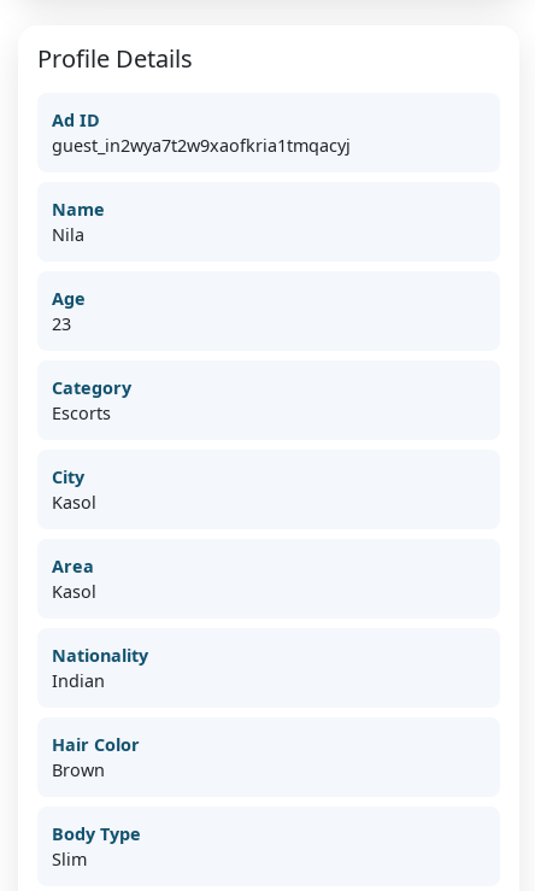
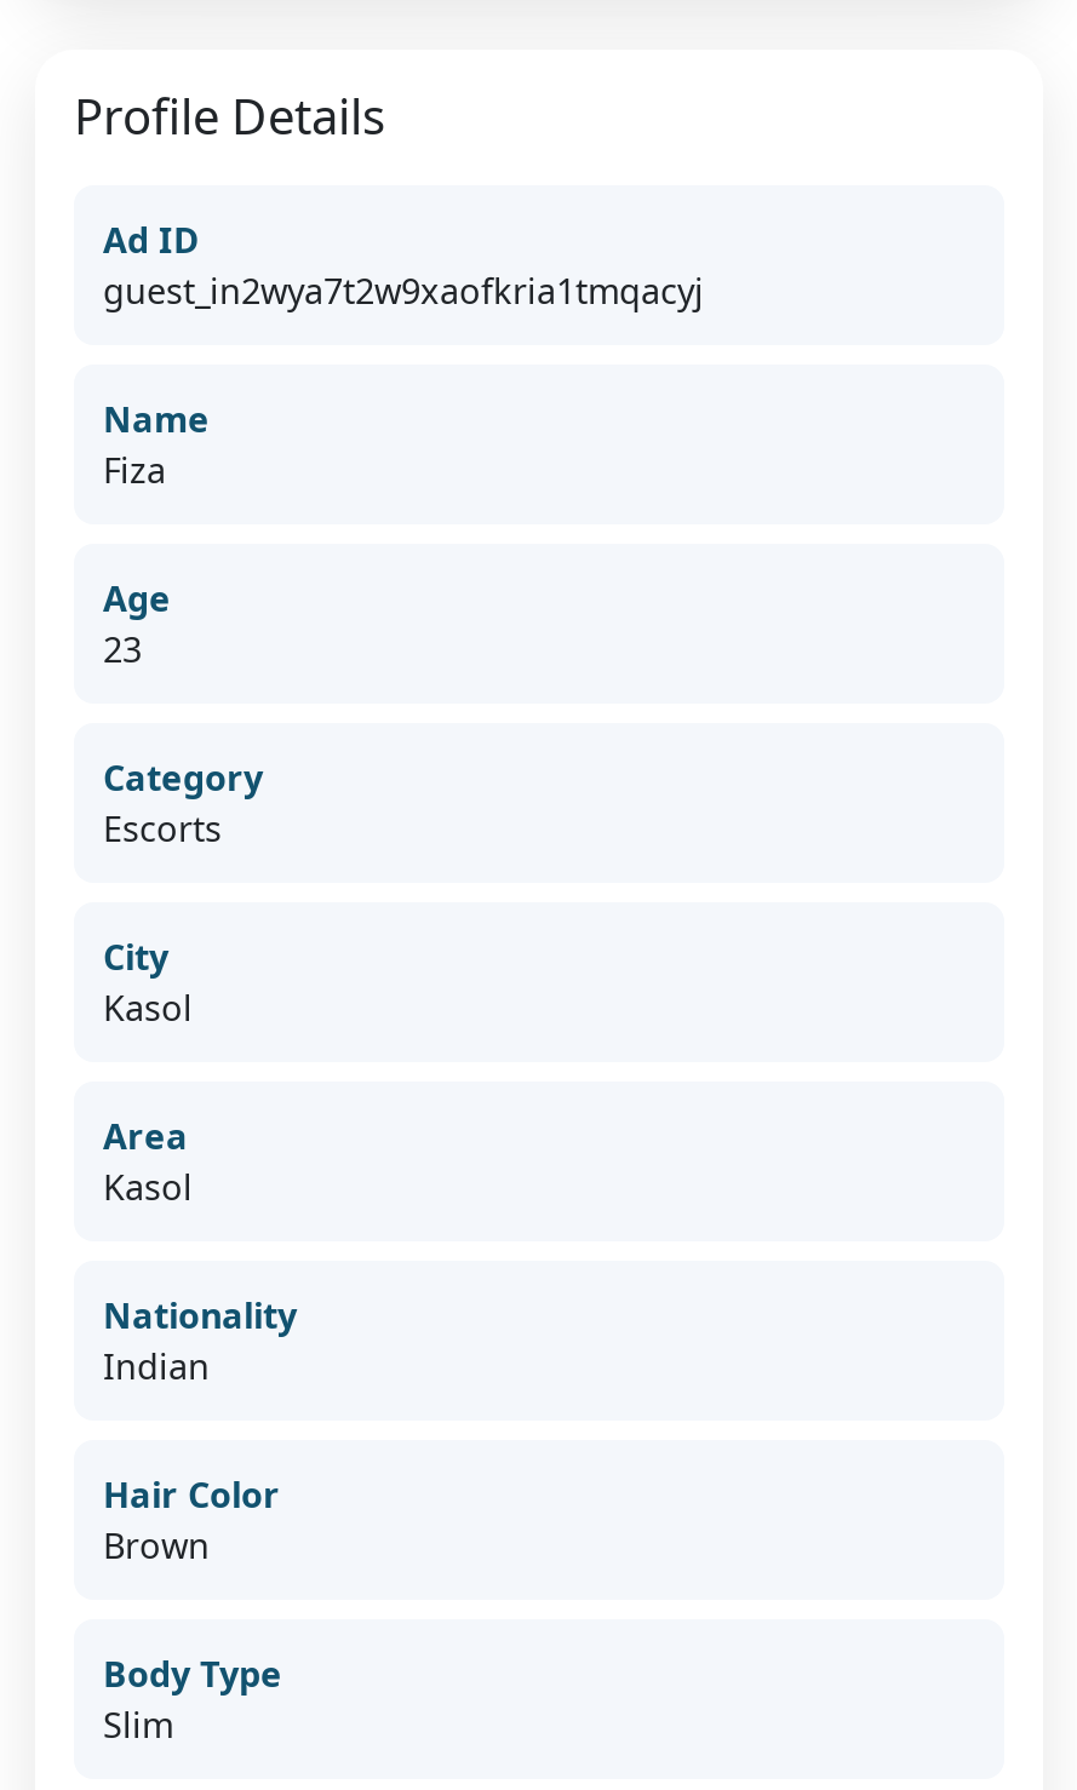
- Nila
+ Fiza
